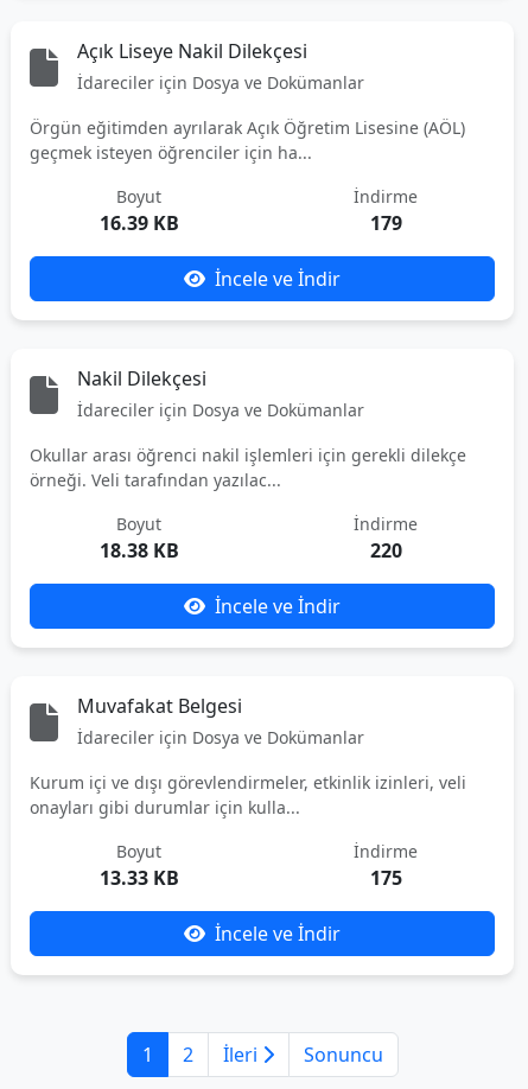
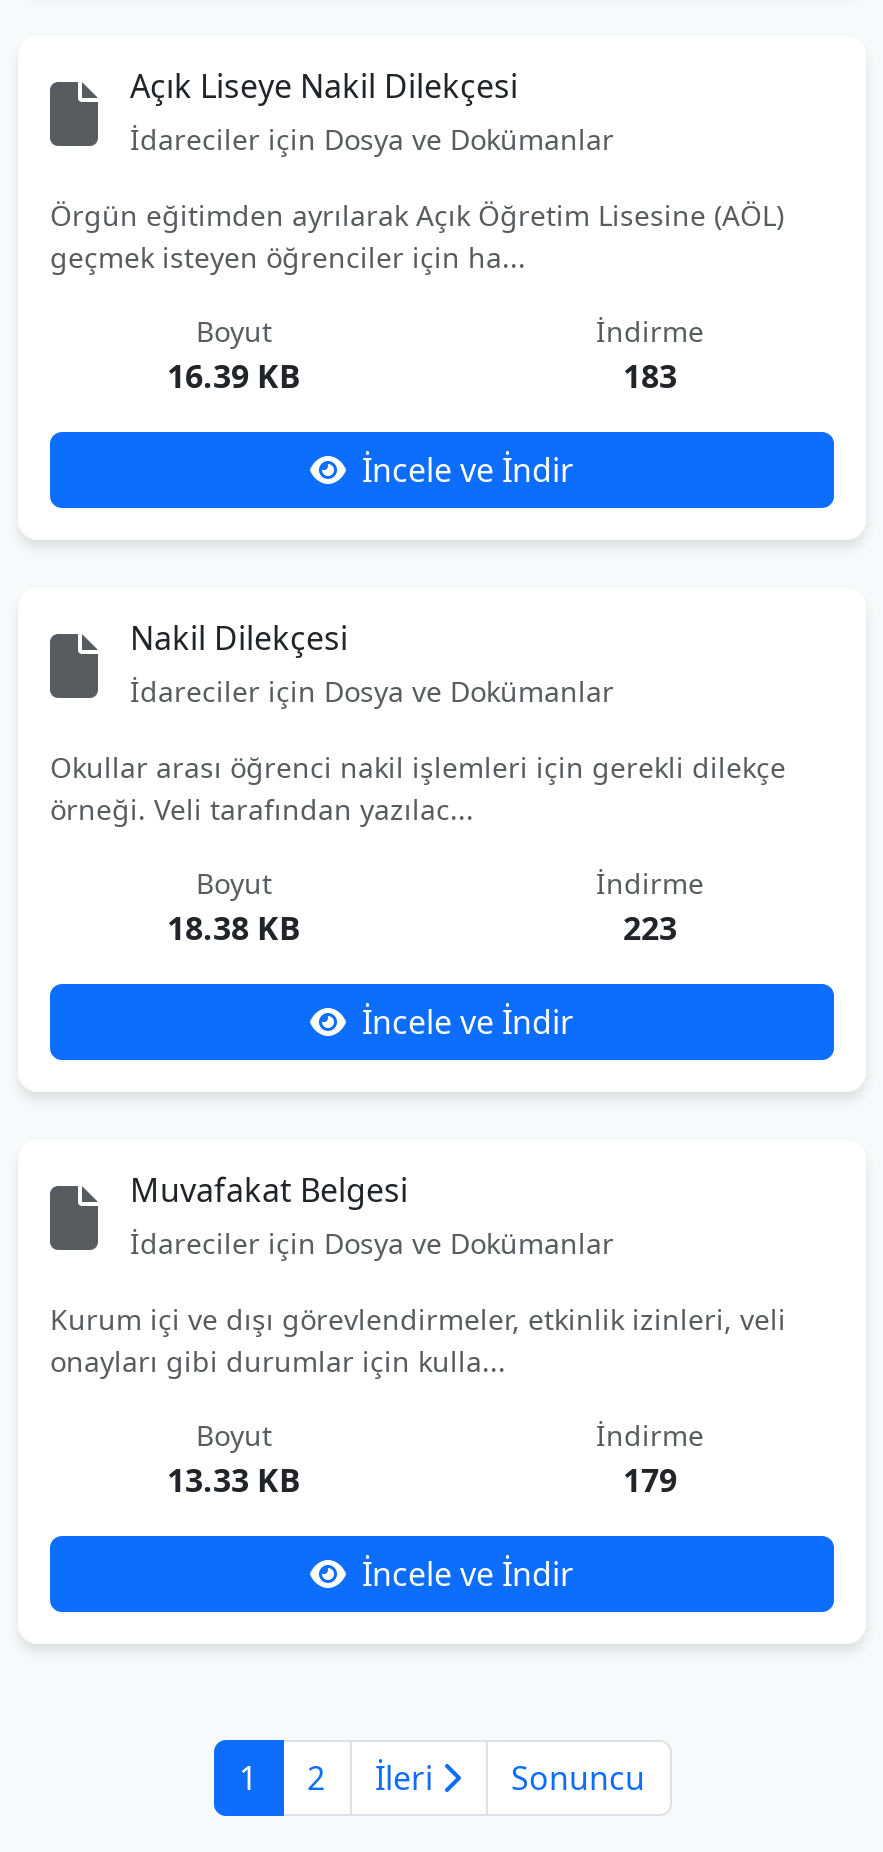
- 179
+ 183

- 220
+ 223

- 175
+ 179
